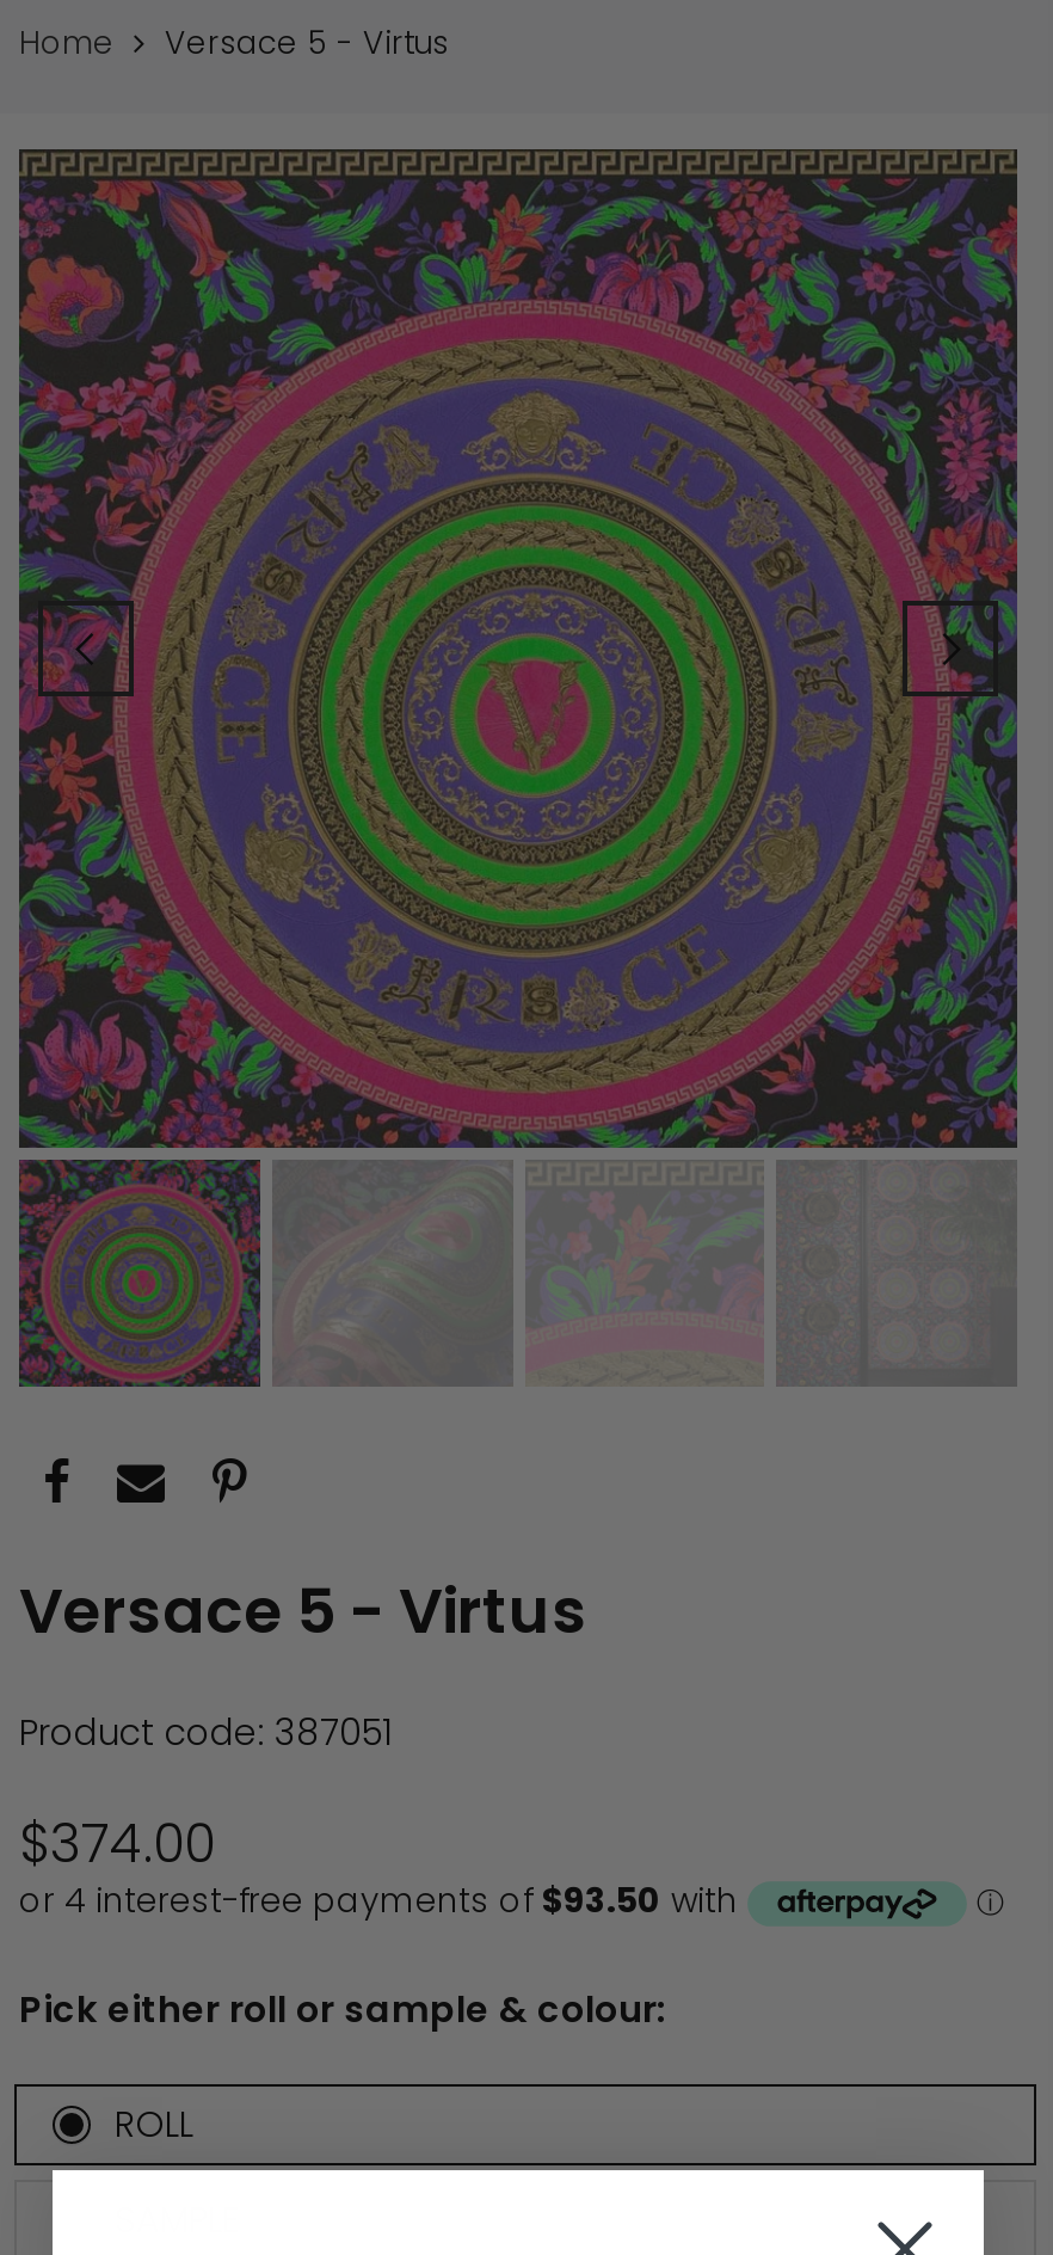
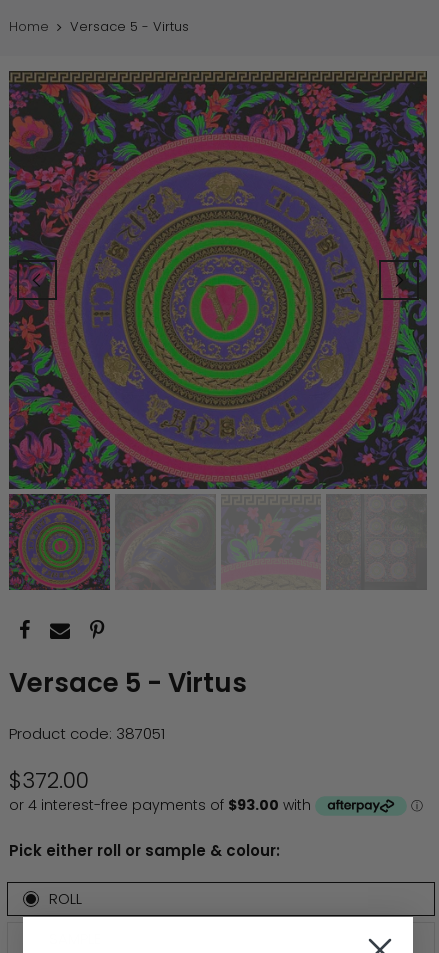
- $374.00
+ $372.00
